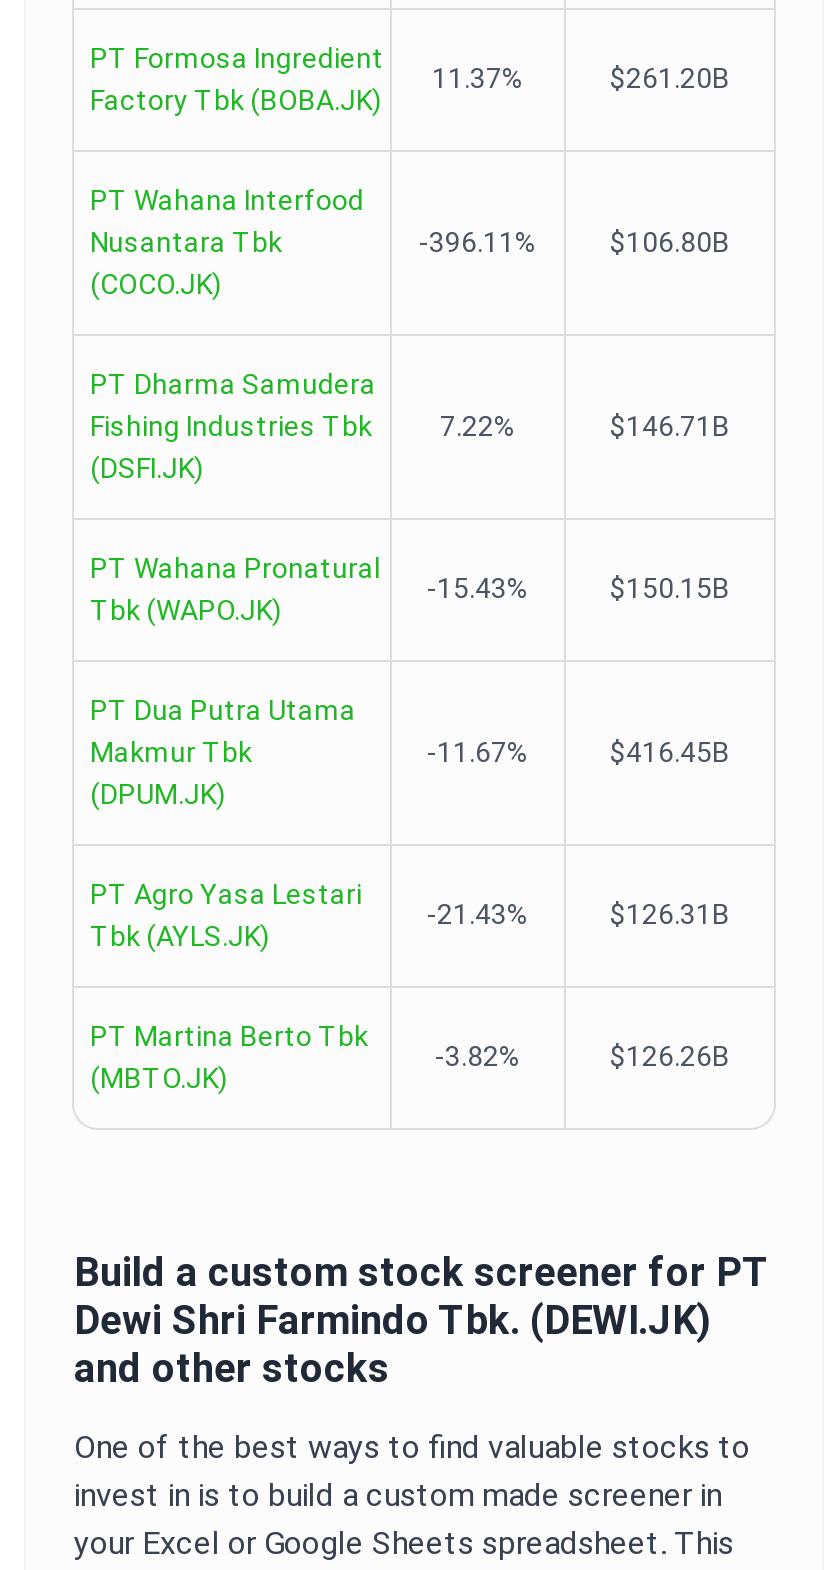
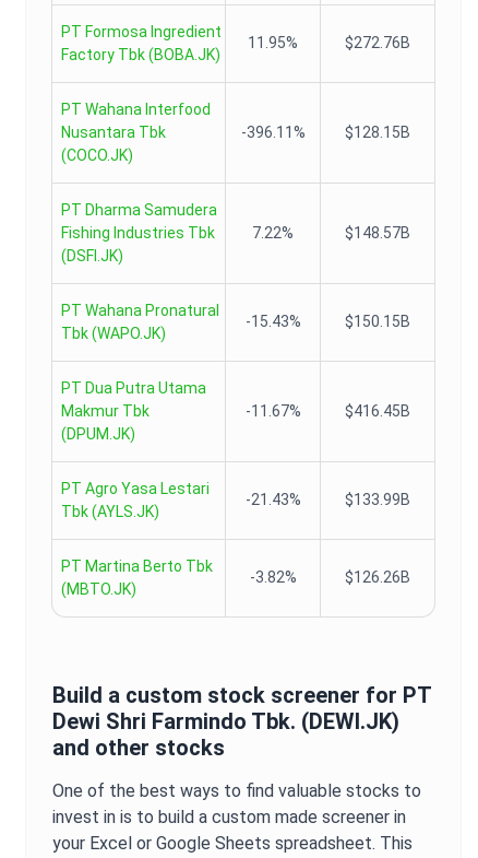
- 11.37%
- $261.20B
+ 11.95%
+ $272.76B

- $106.80B
+ $128.15B

- $146.71B
+ $148.57B

- $126.31B
+ $133.99B
